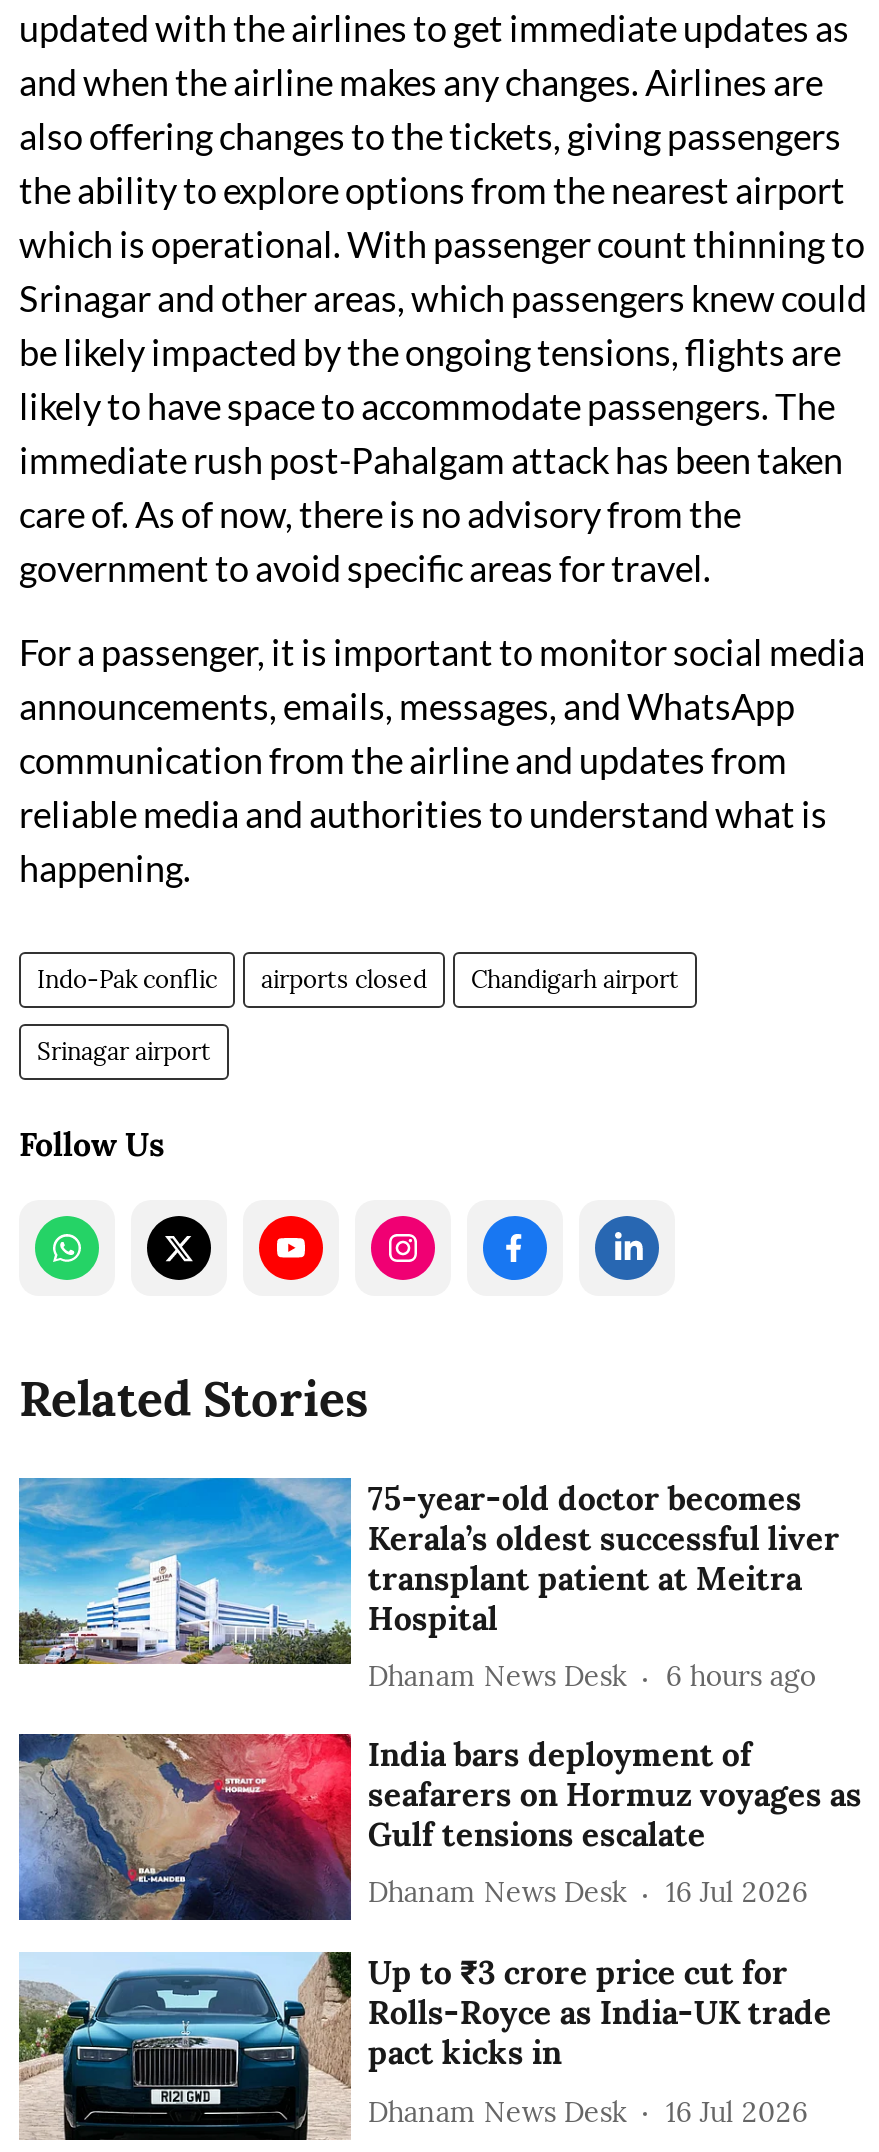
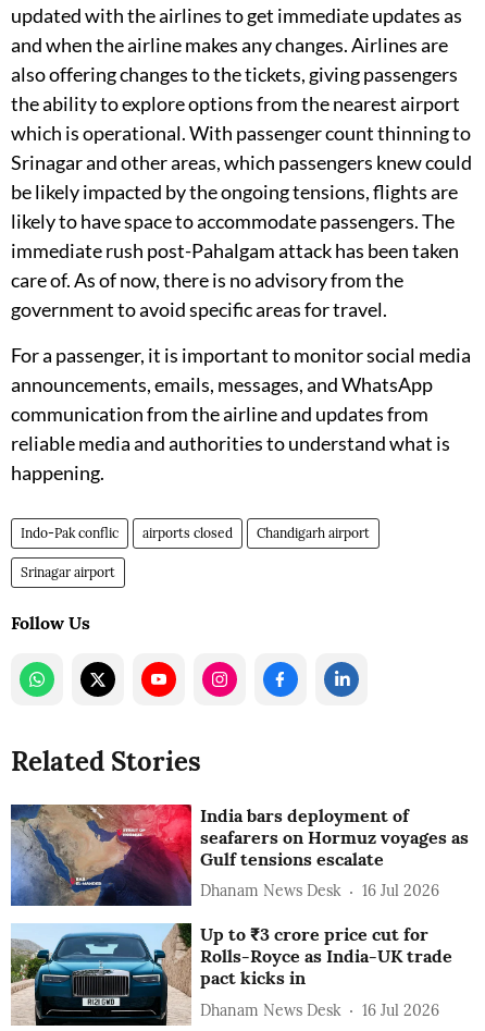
- [image]
- 75-year-old doctor becomes
- Kerala’s oldest successful liver
- transplant patient at Meitra
- Hospital
- Dhanam News Desk
- 6 hours ago
